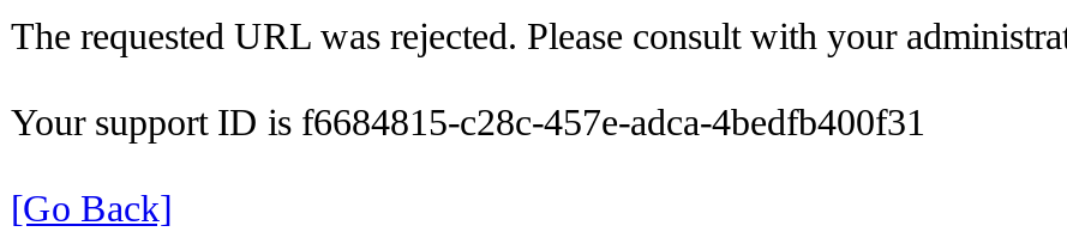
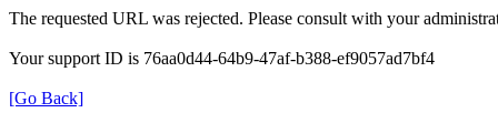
- Your support ID is f6684815-c28c-457e-adca-4bedfb400f31
+ Your support ID is 76aa0d44-64b9-47af-b388-ef9057ad7bf4
